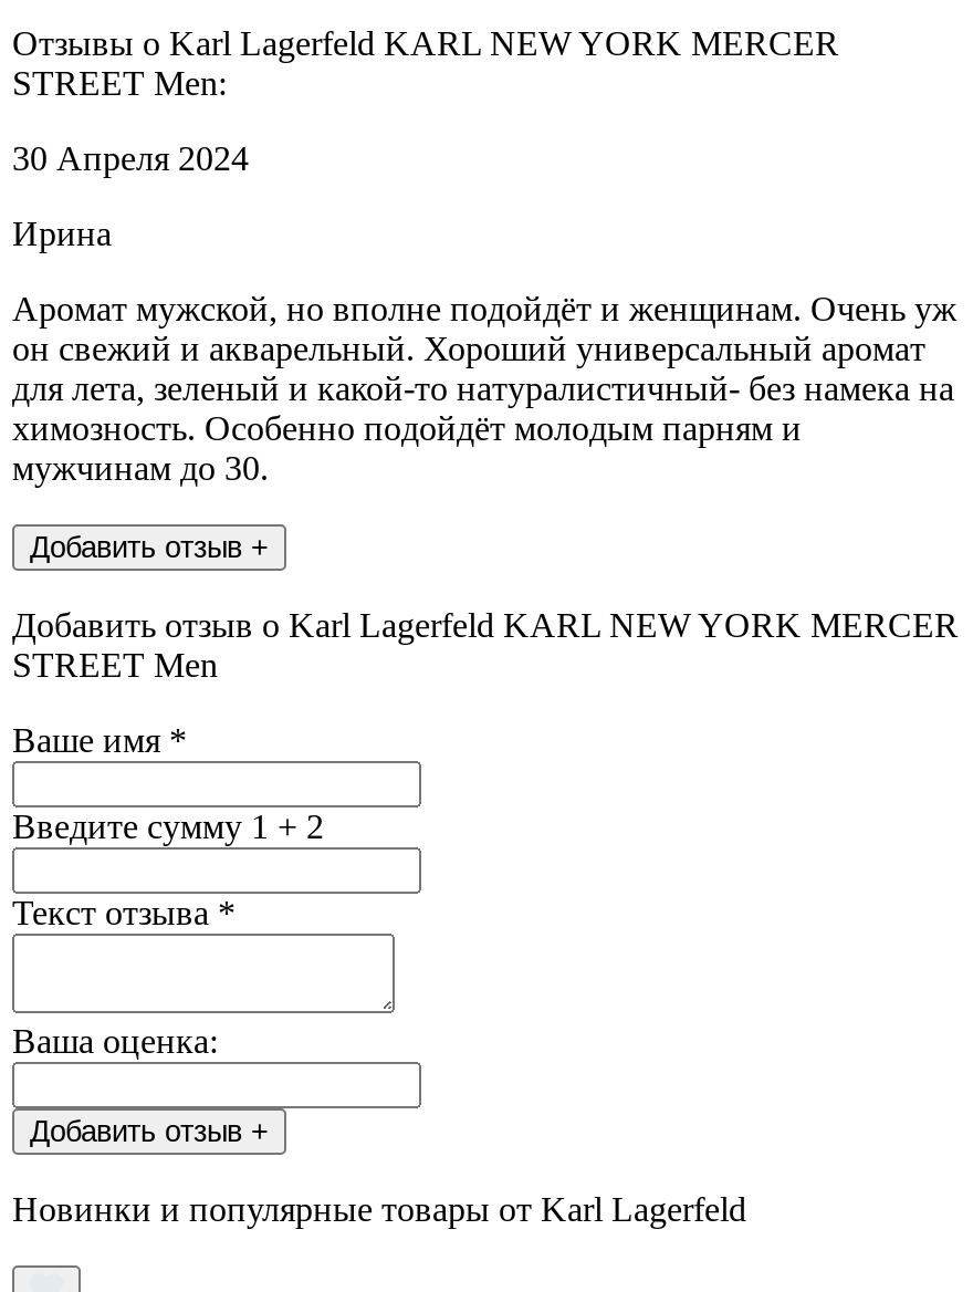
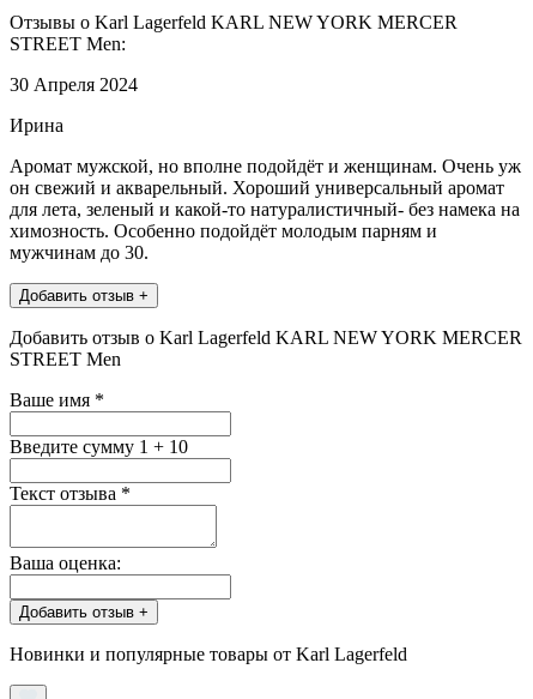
- Введите сумму 1 + 2
+ Введите сумму 1 + 10
